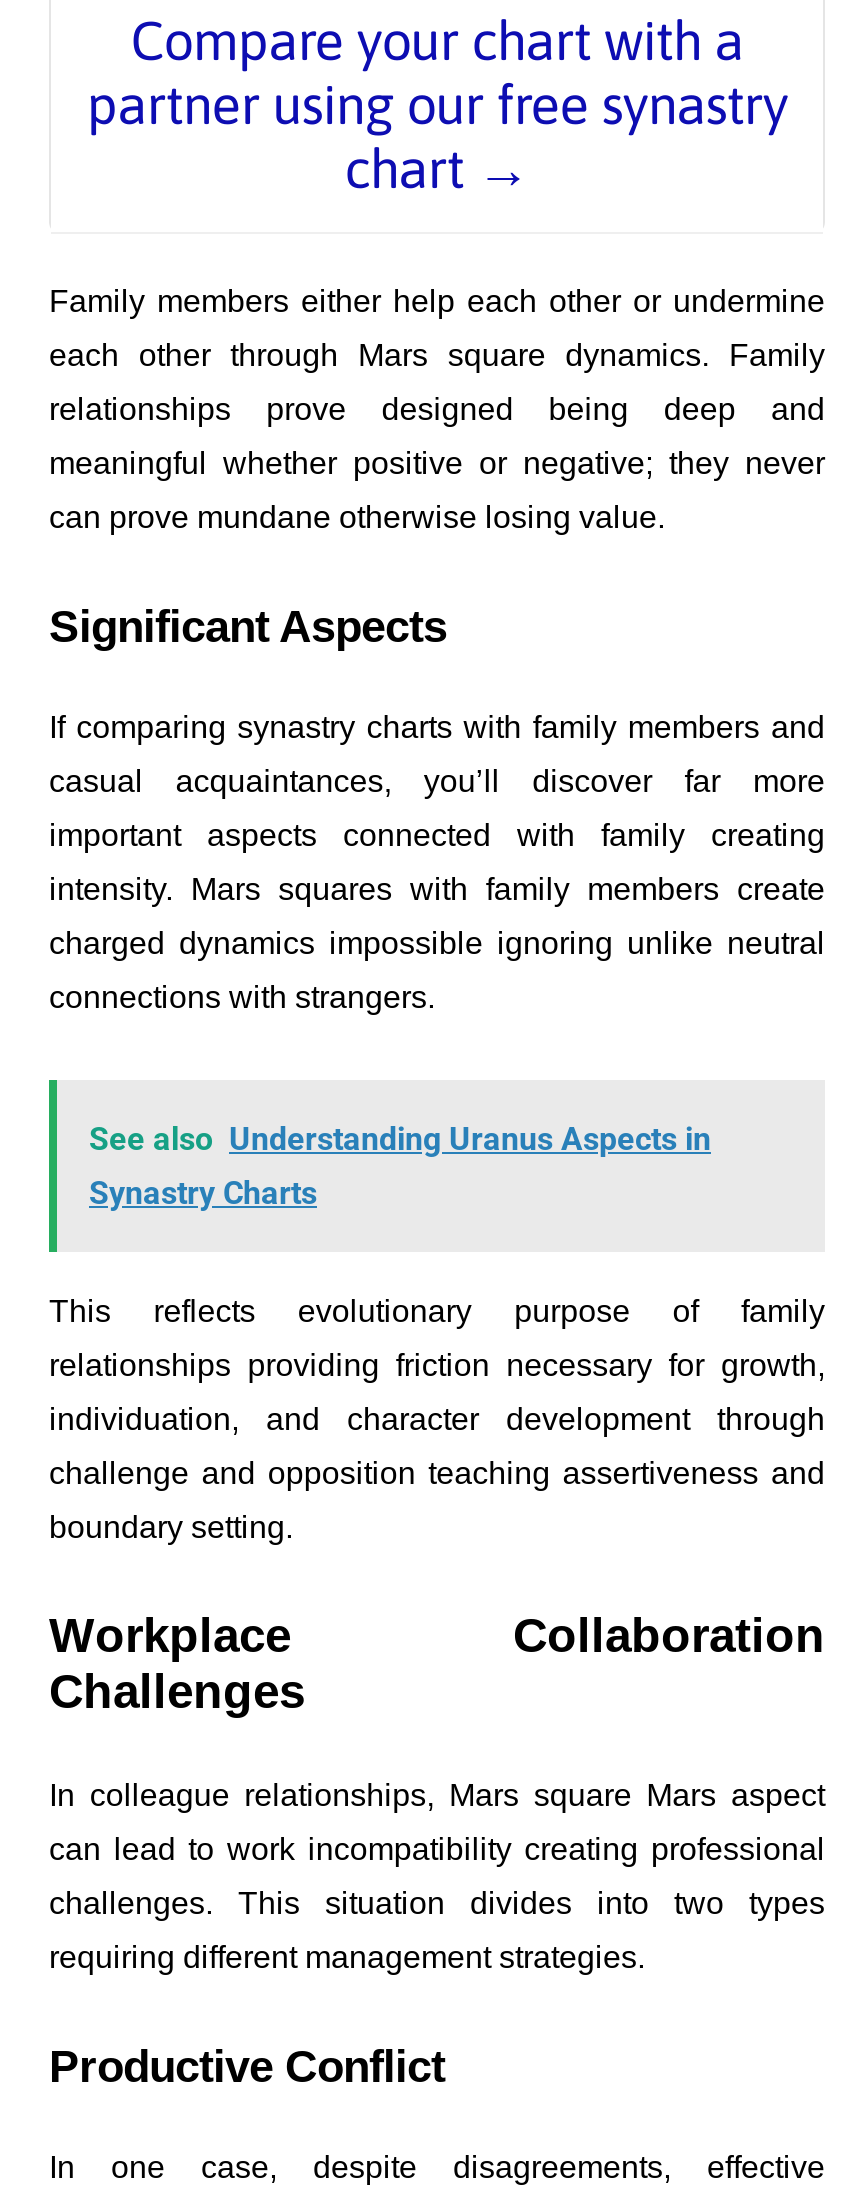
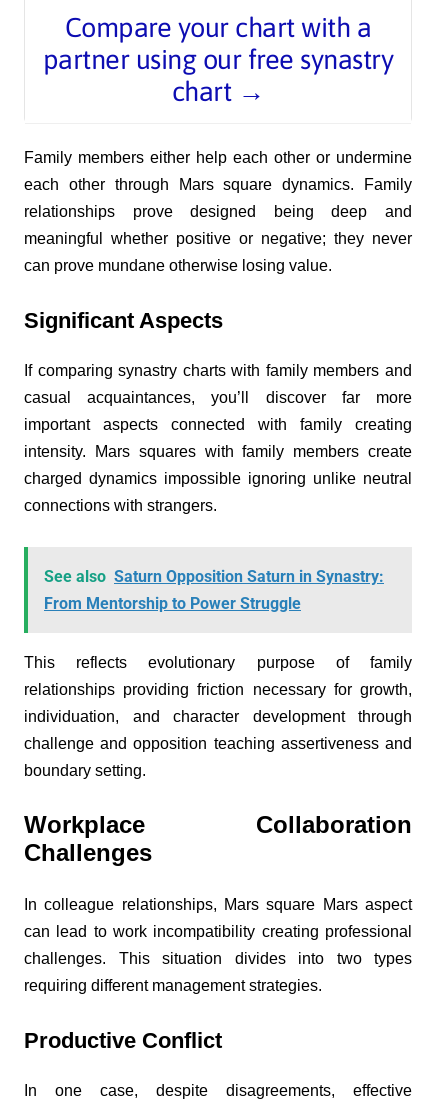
- See also Understanding Uranus Aspects in
- Synastry Charts
+ See also Saturn Opposition Saturn in Synastry:
+ From Mentorship to Power Struggle
